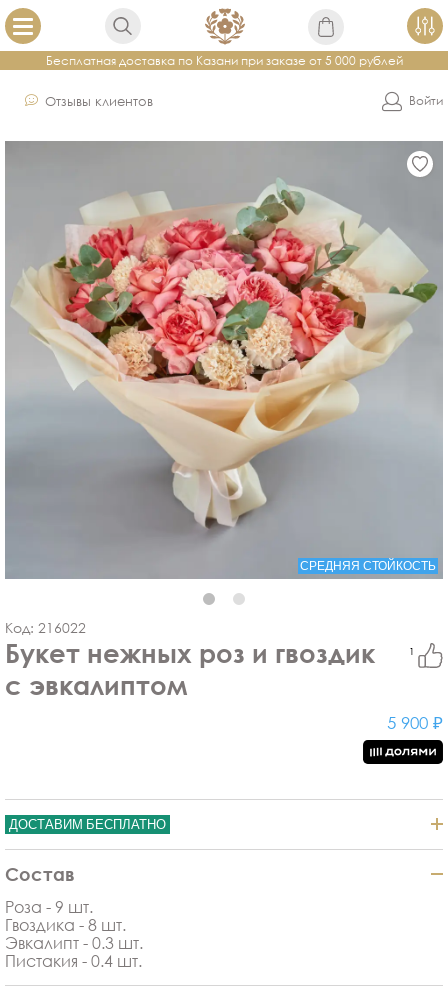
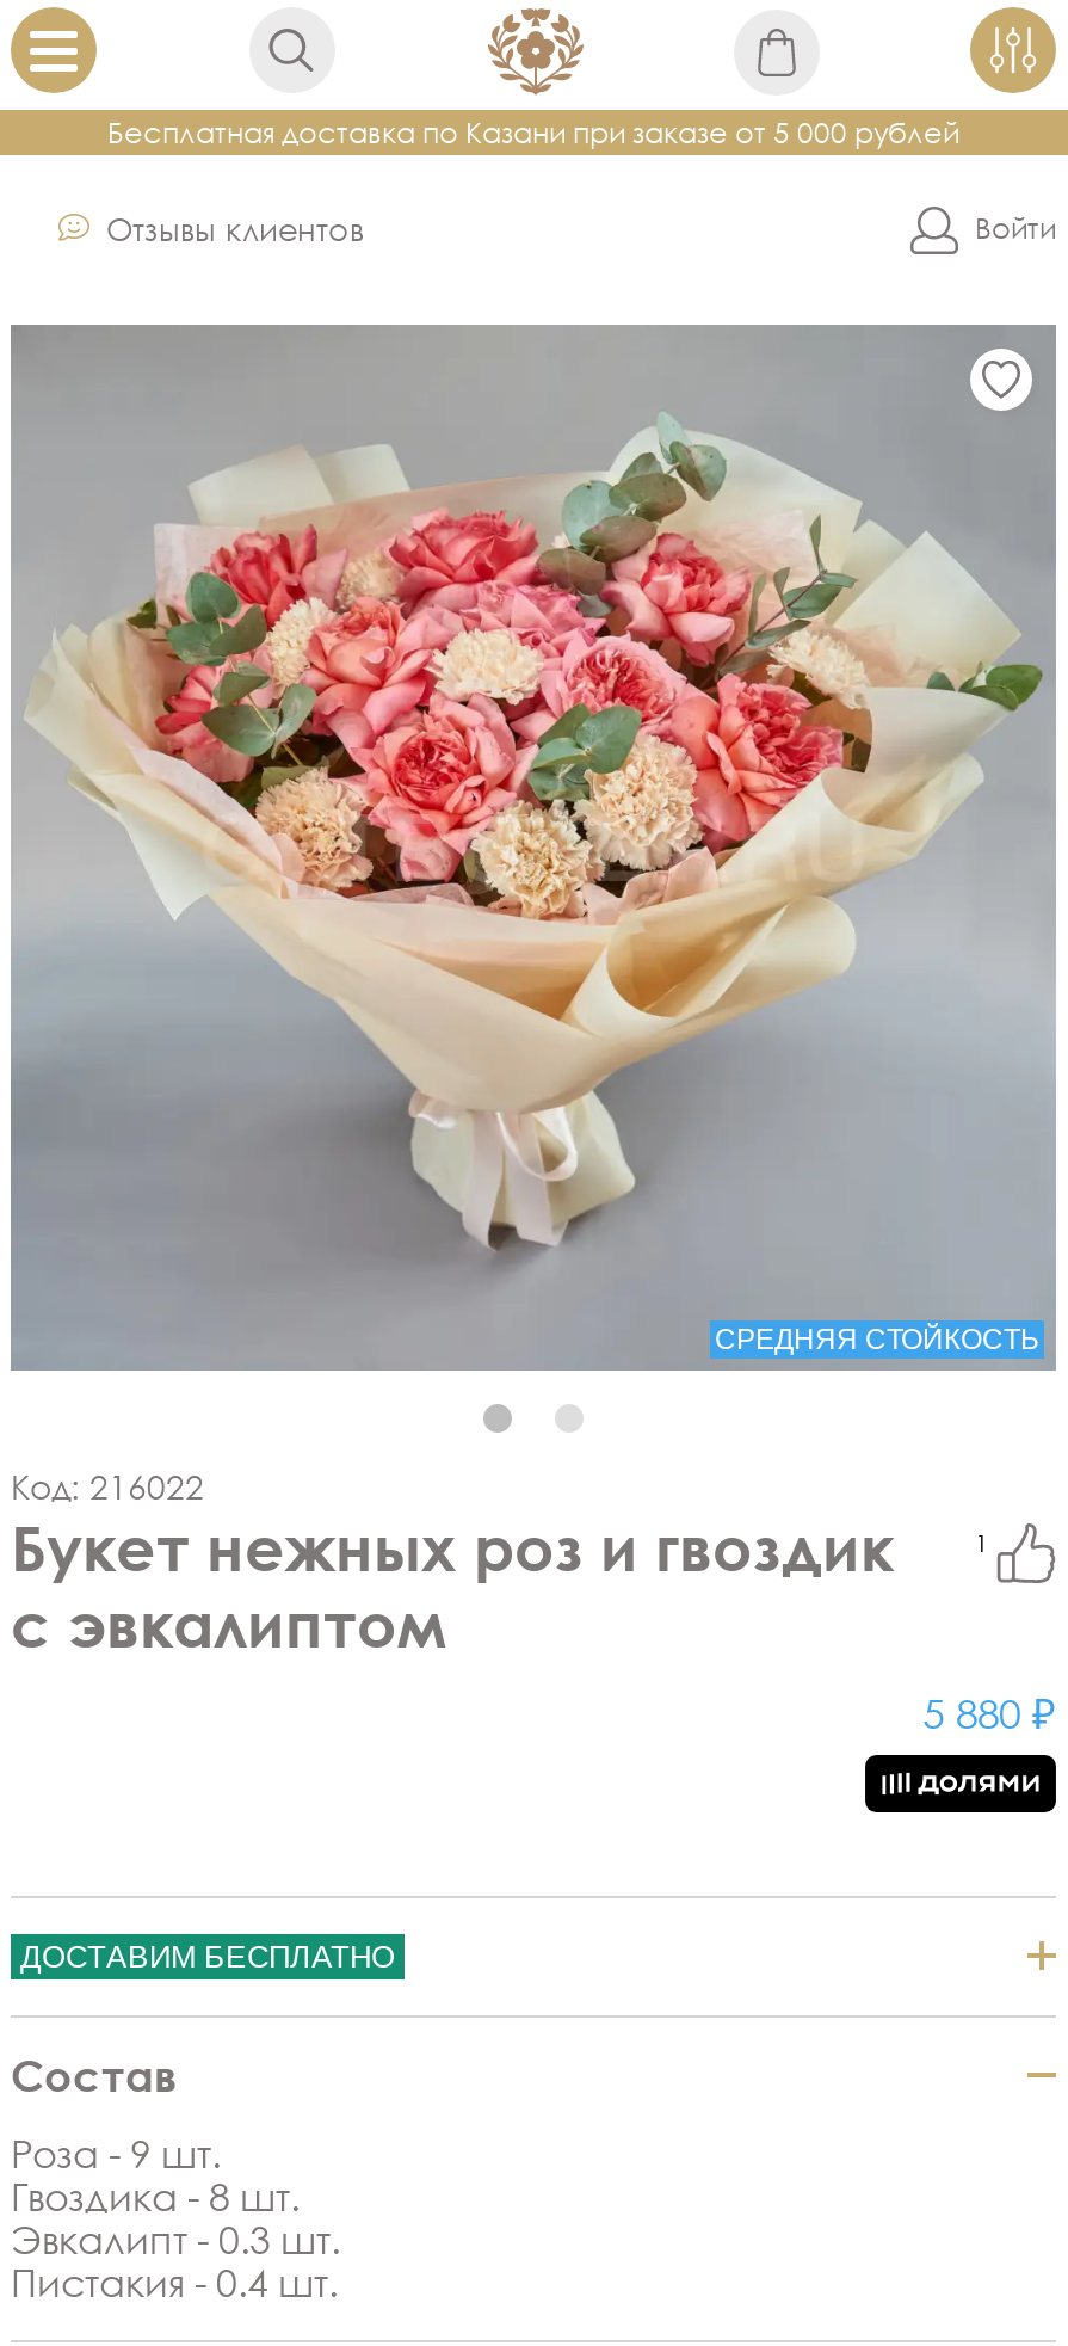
- 5 900 ₽
+ 5 880 ₽
